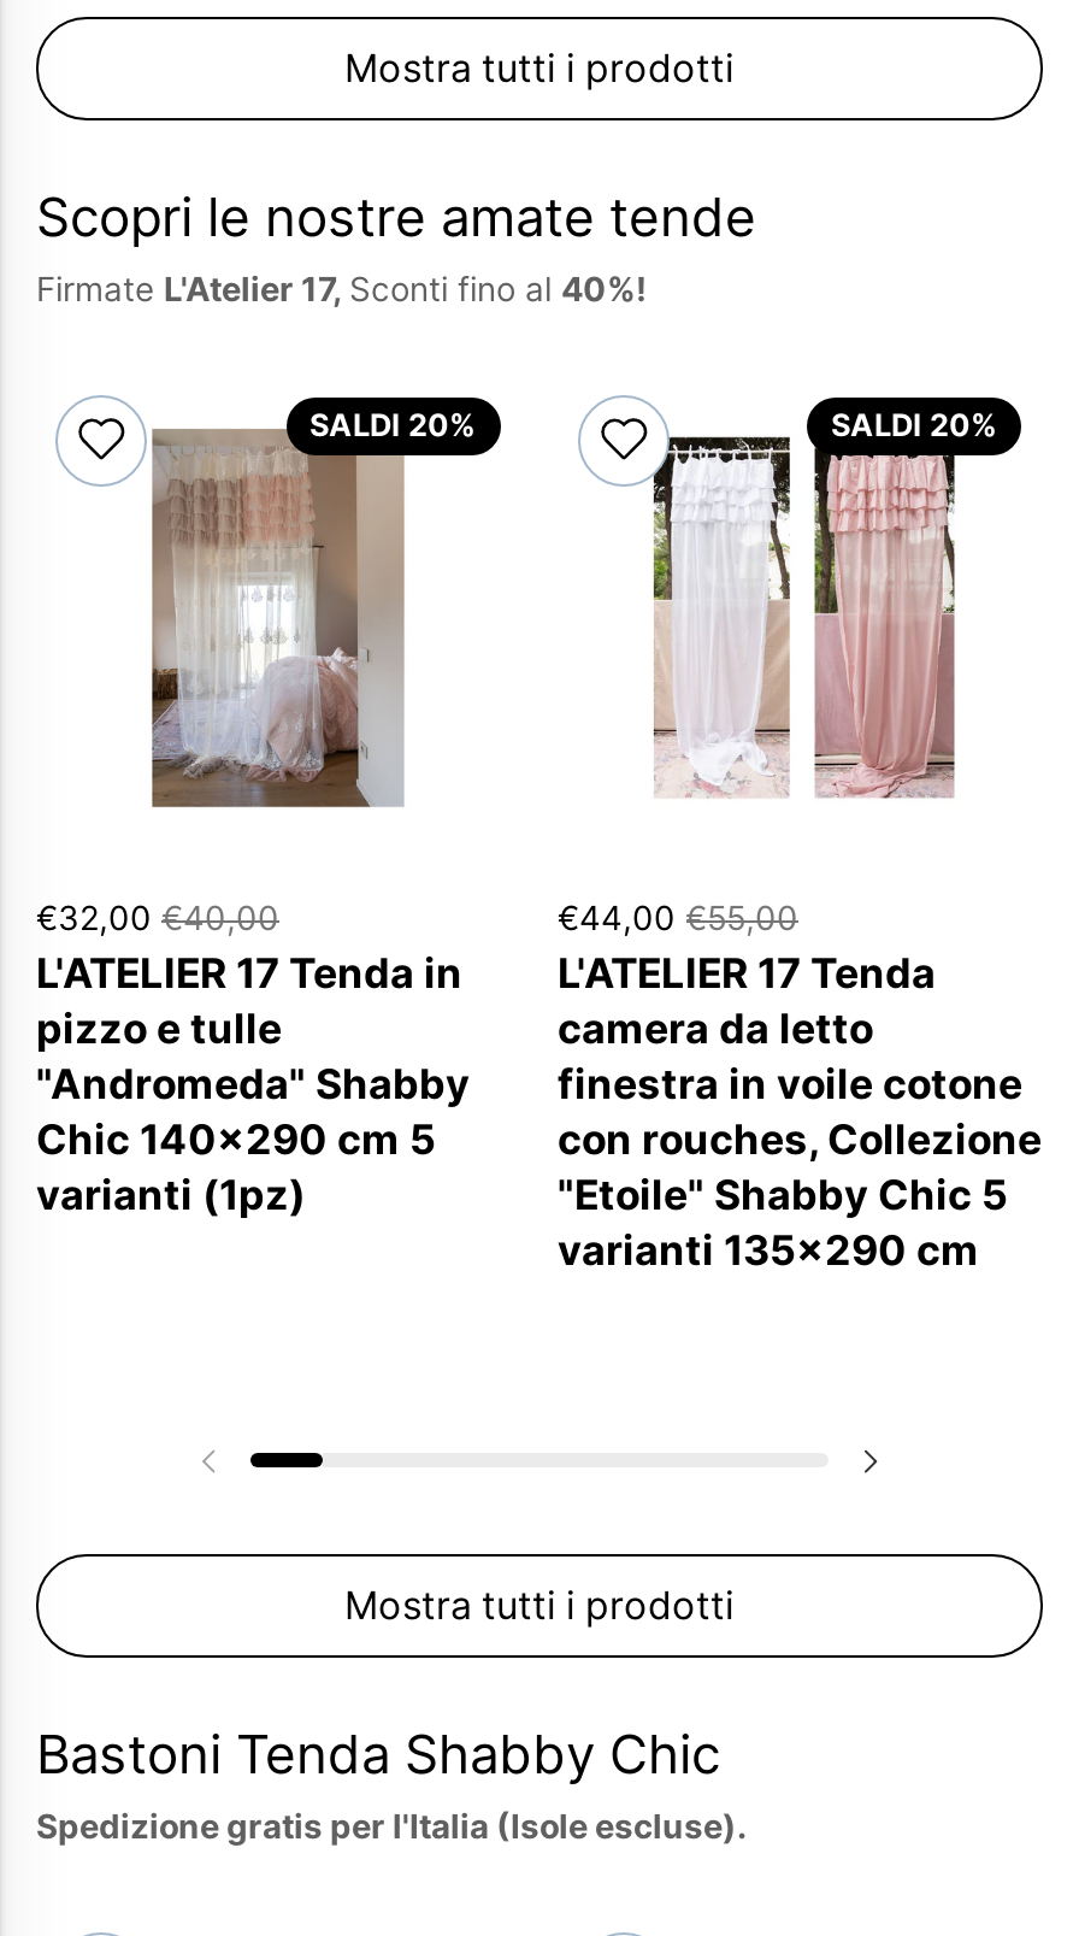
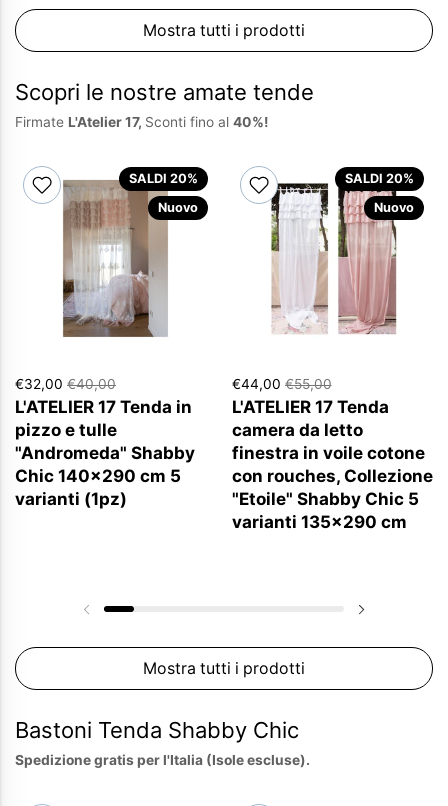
+ Nuovo

+ Nuovo
